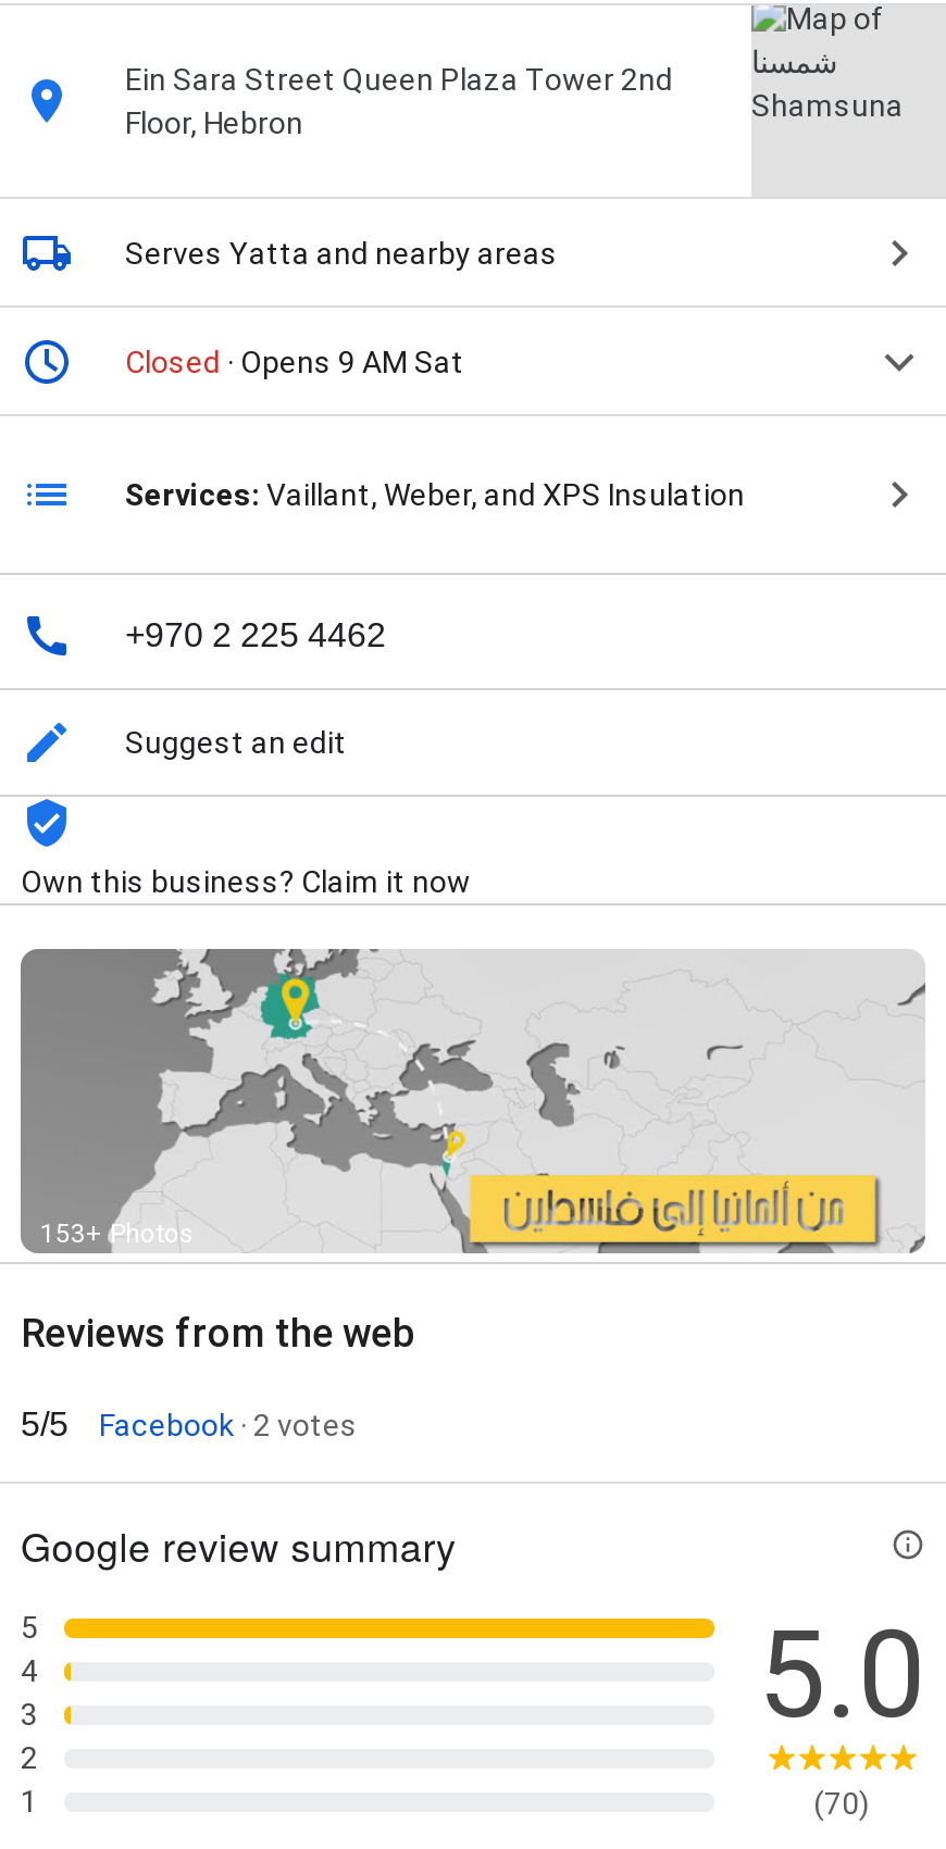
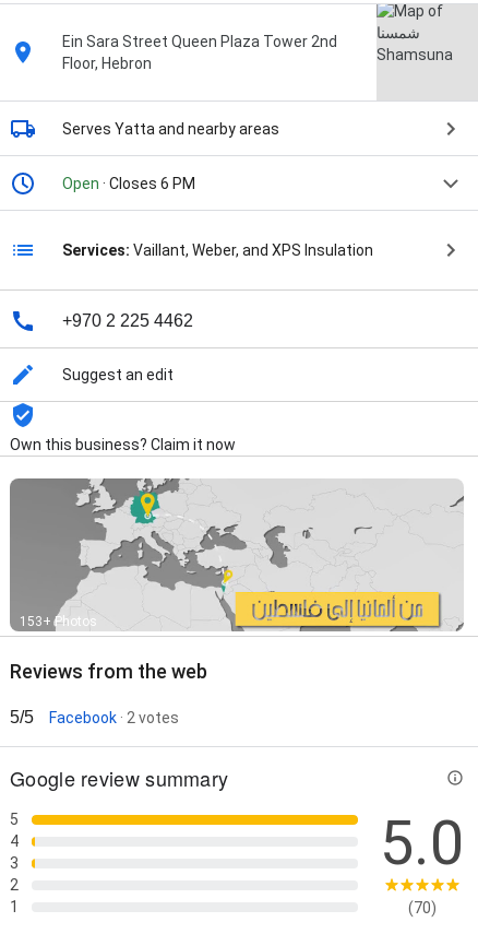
- Closed · Opens 9 AM Sat
+ Open · Closes 6 PM
